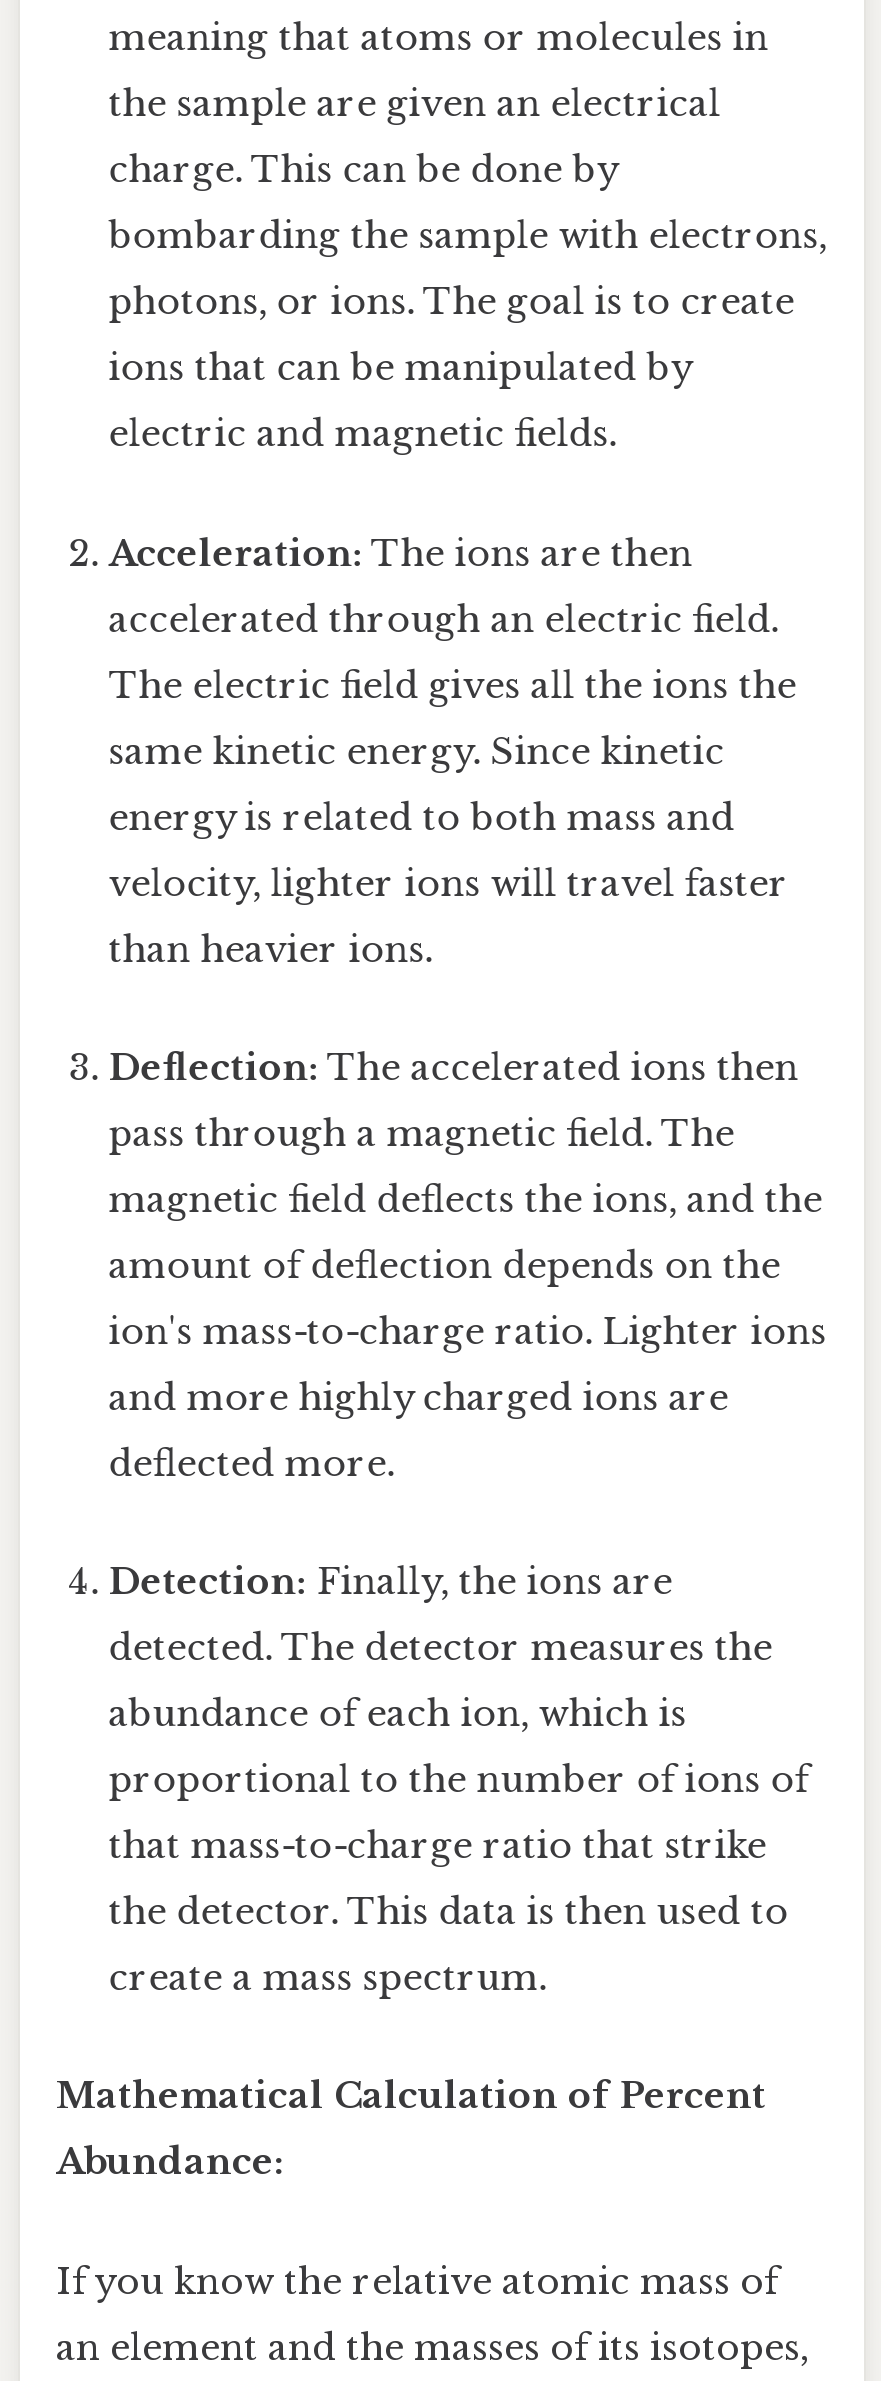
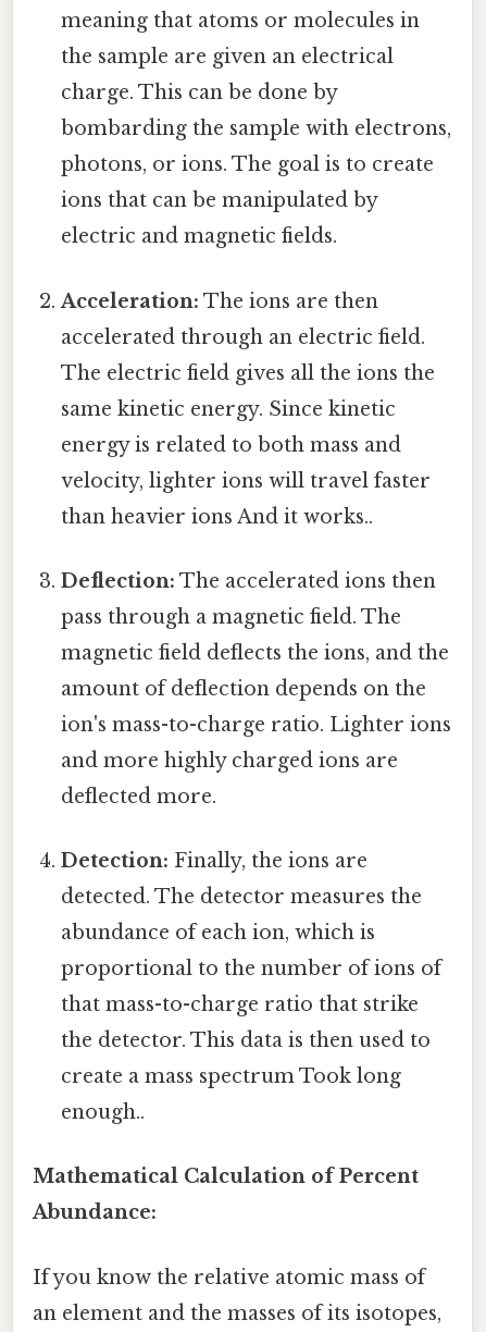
- than heavier ions.
+ than heavier ions And it works..

- create a mass spectrum.
+ create a mass spectrum Took long
+ enough..
